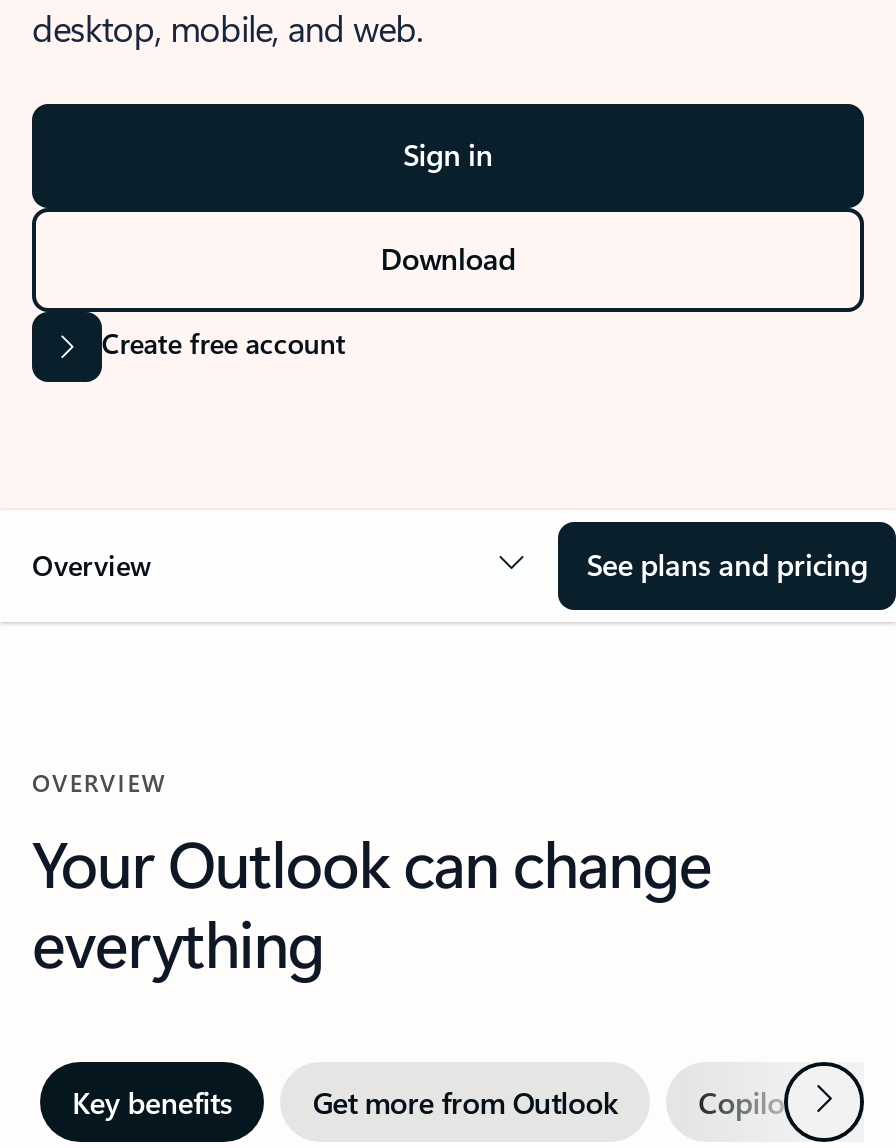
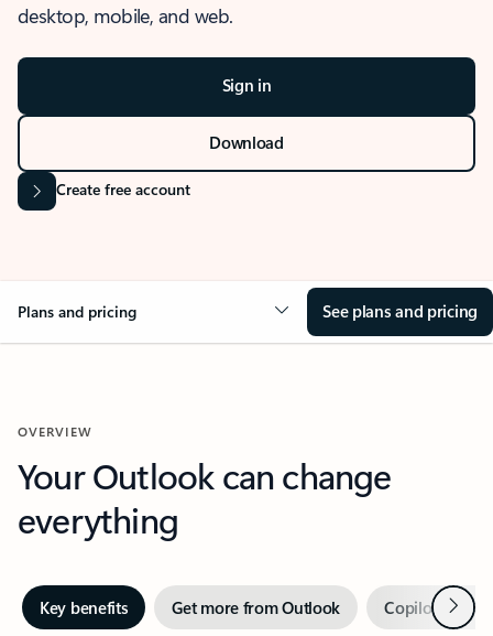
- Overview
+ Plans and pricing
